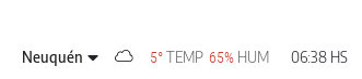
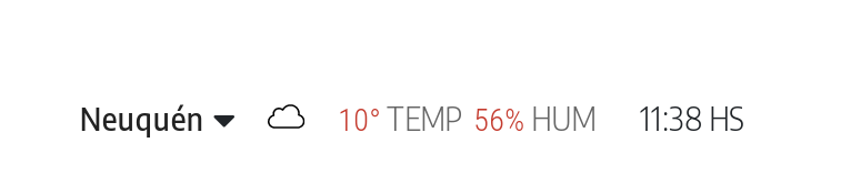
- 5° TEMP 65% HUM
+ 10° TEMP 56% HUM

- 06:38 HS
+ 11:38 HS
